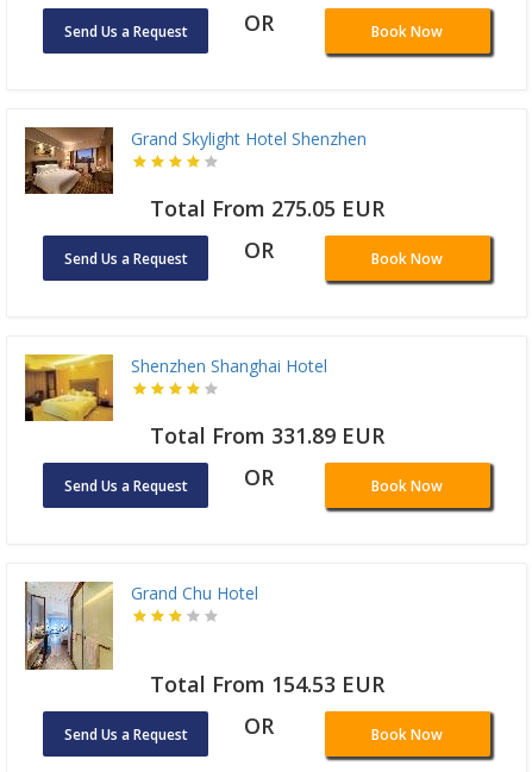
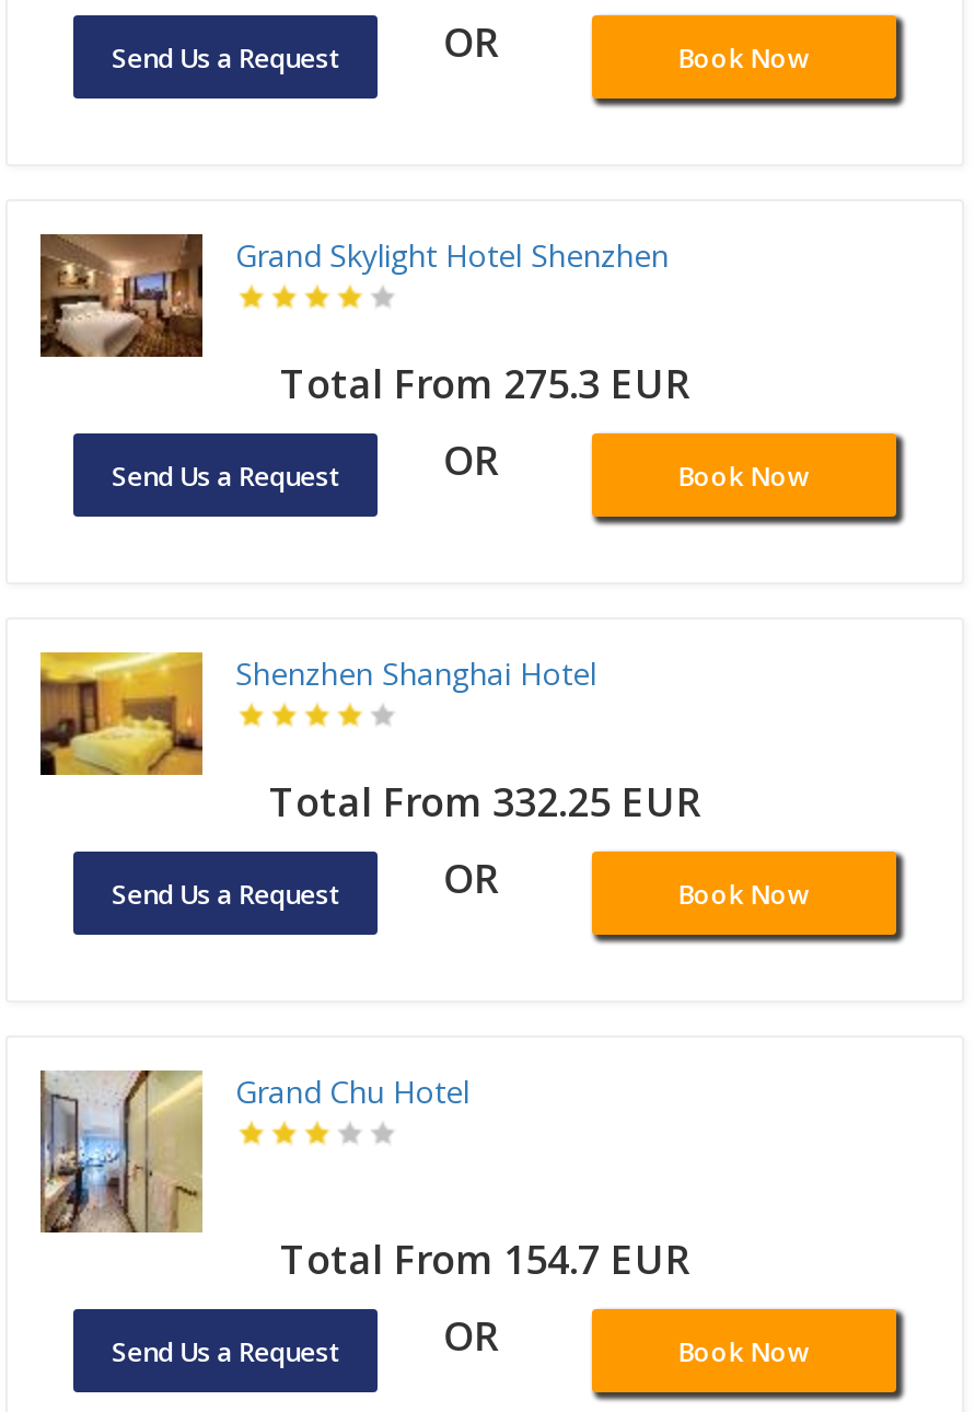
- Total From 275.05 EUR
+ Total From 275.3 EUR

- Total From 331.89 EUR
+ Total From 332.25 EUR

- Total From 154.53 EUR
+ Total From 154.7 EUR
